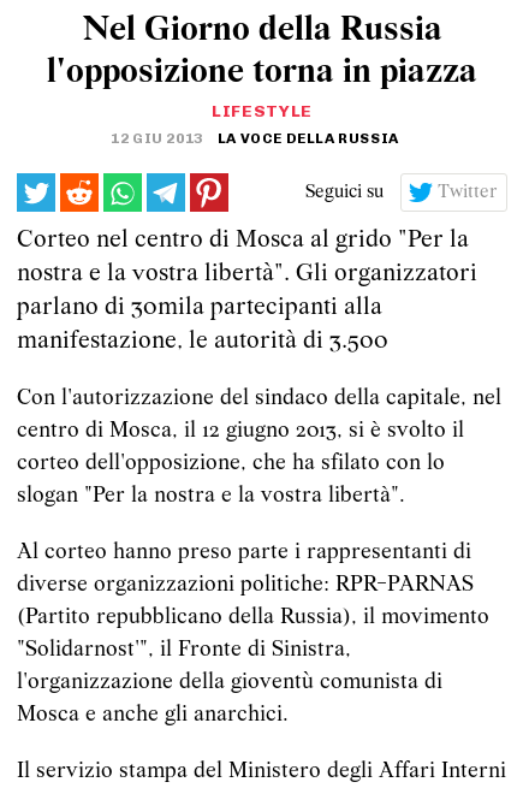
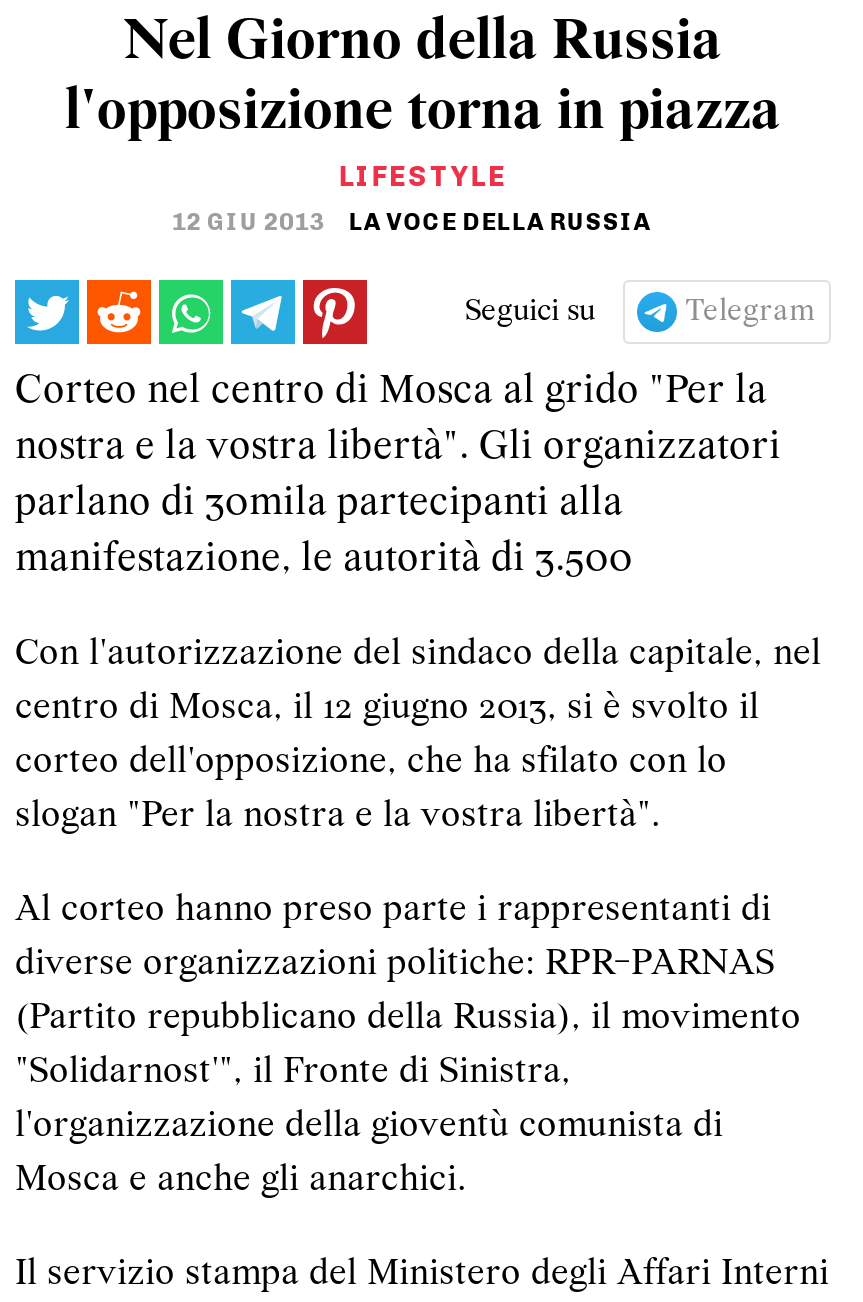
- Twitter
+ Telegram
